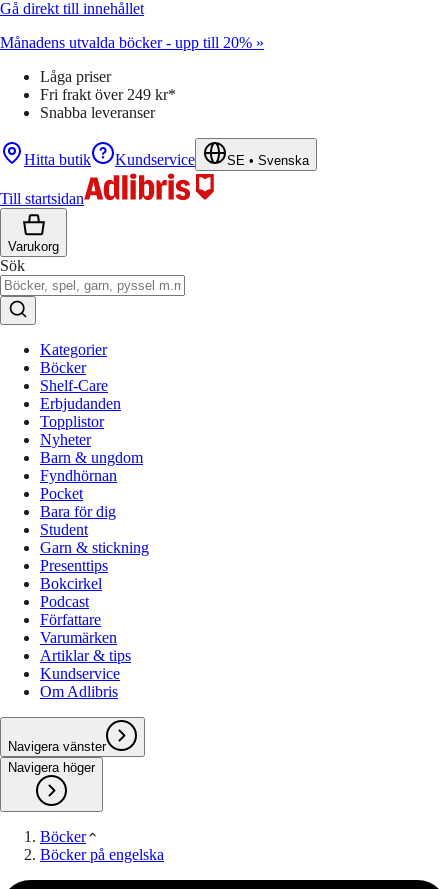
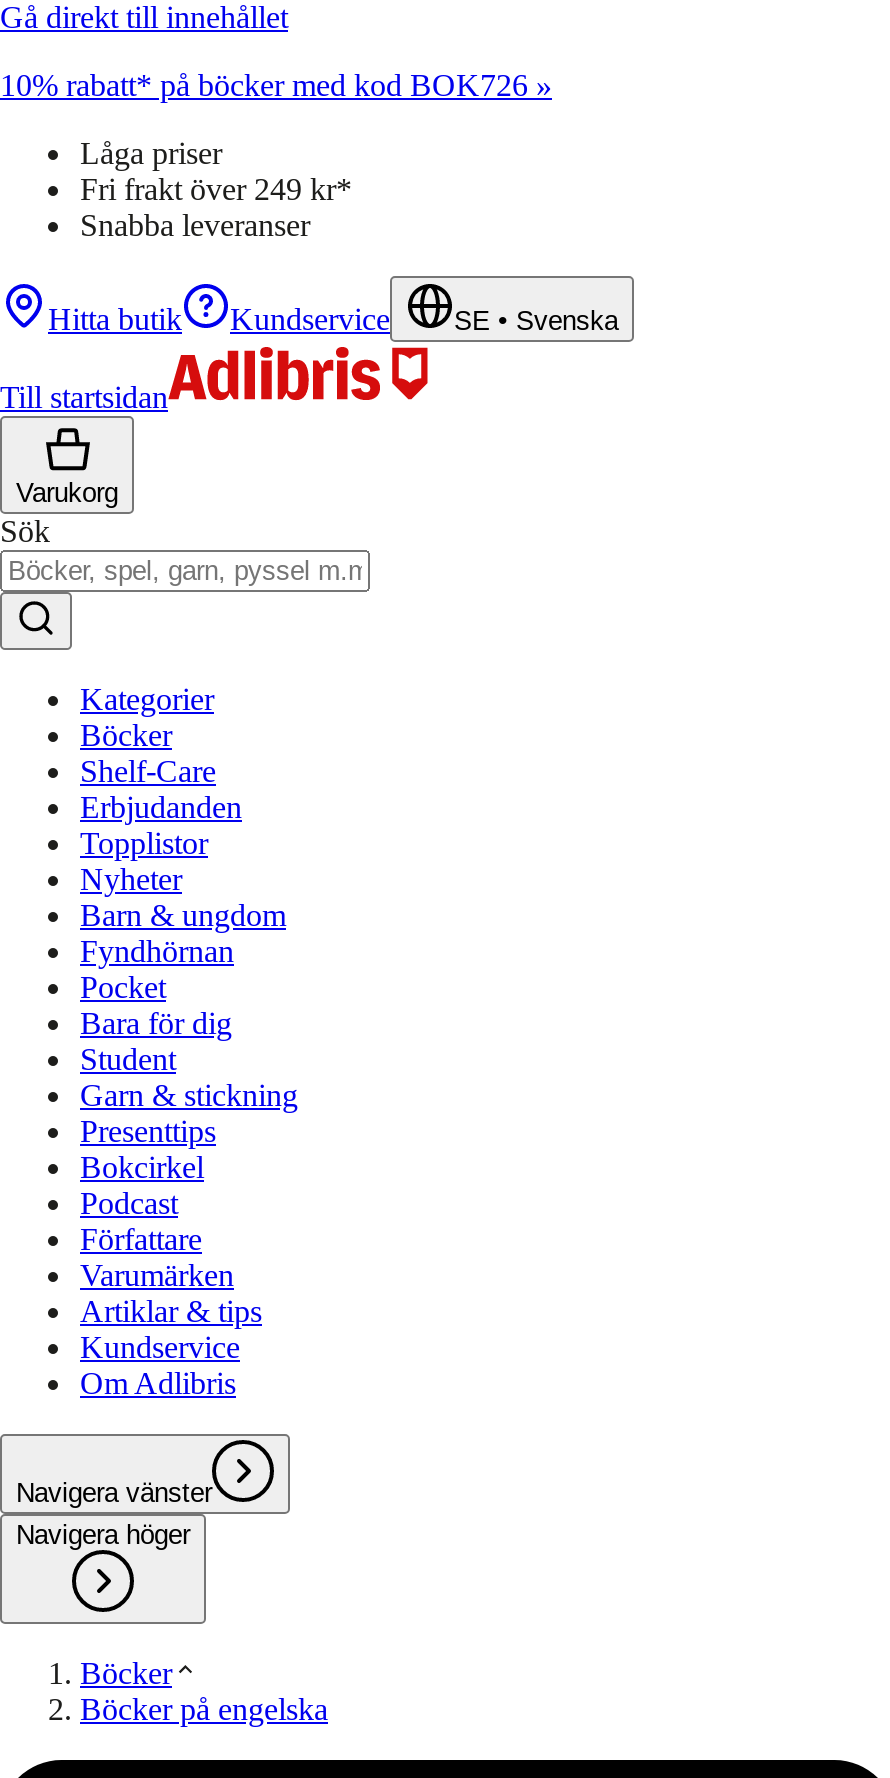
- Månadens utvalda böcker - upp till 20% »
+ 10% rabatt* på böcker med kod BOK726 »
